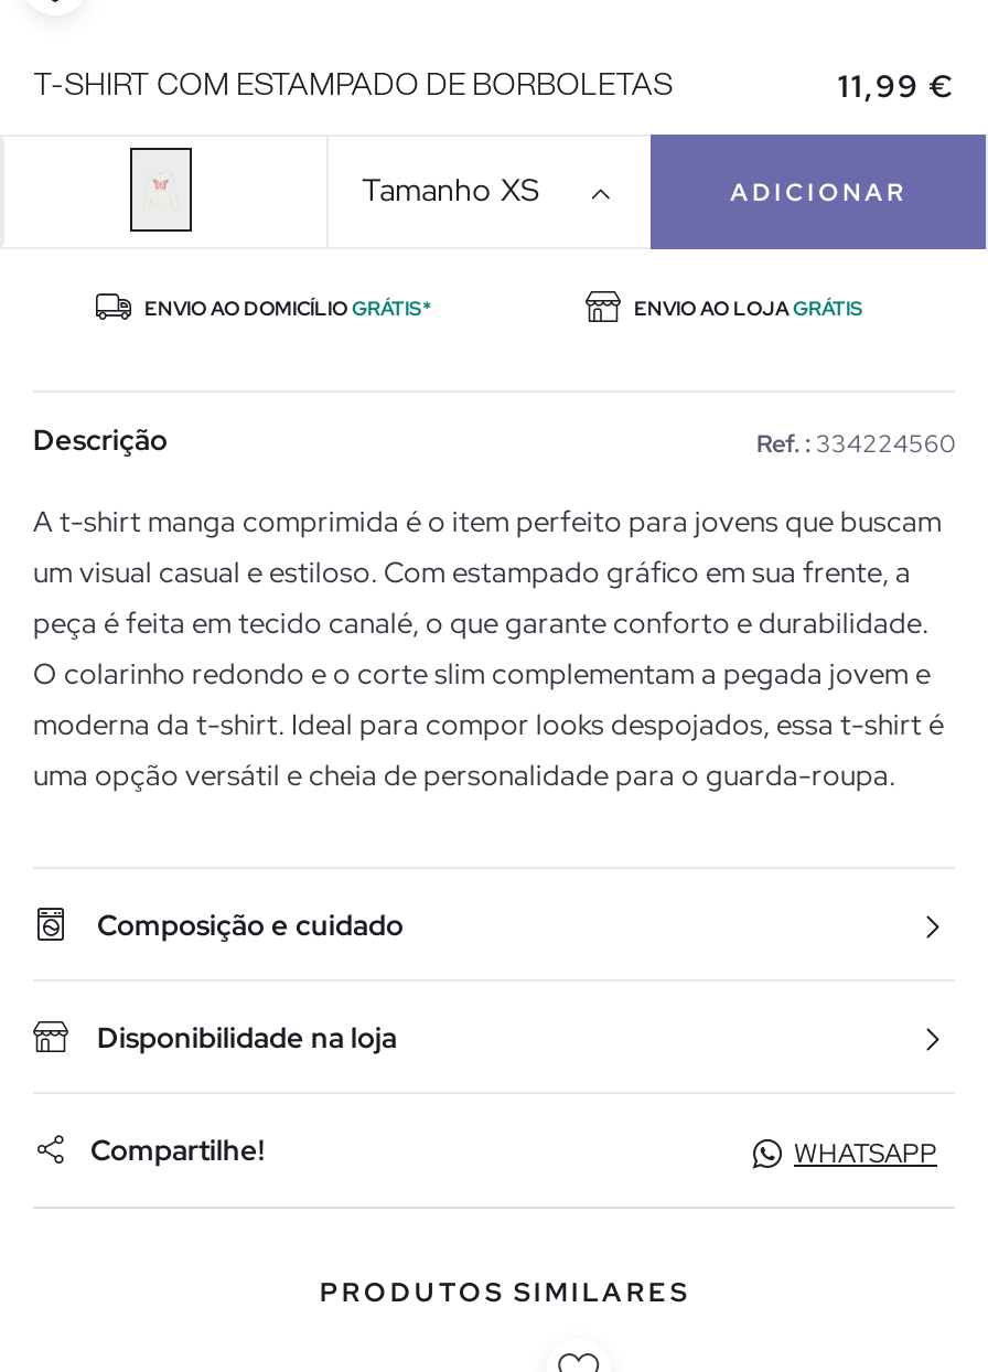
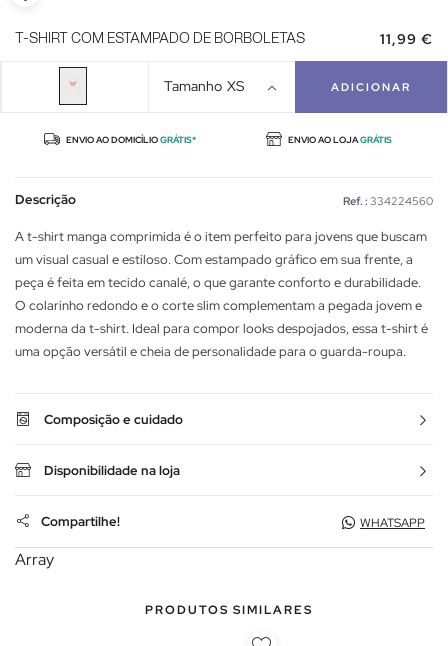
+ Array
